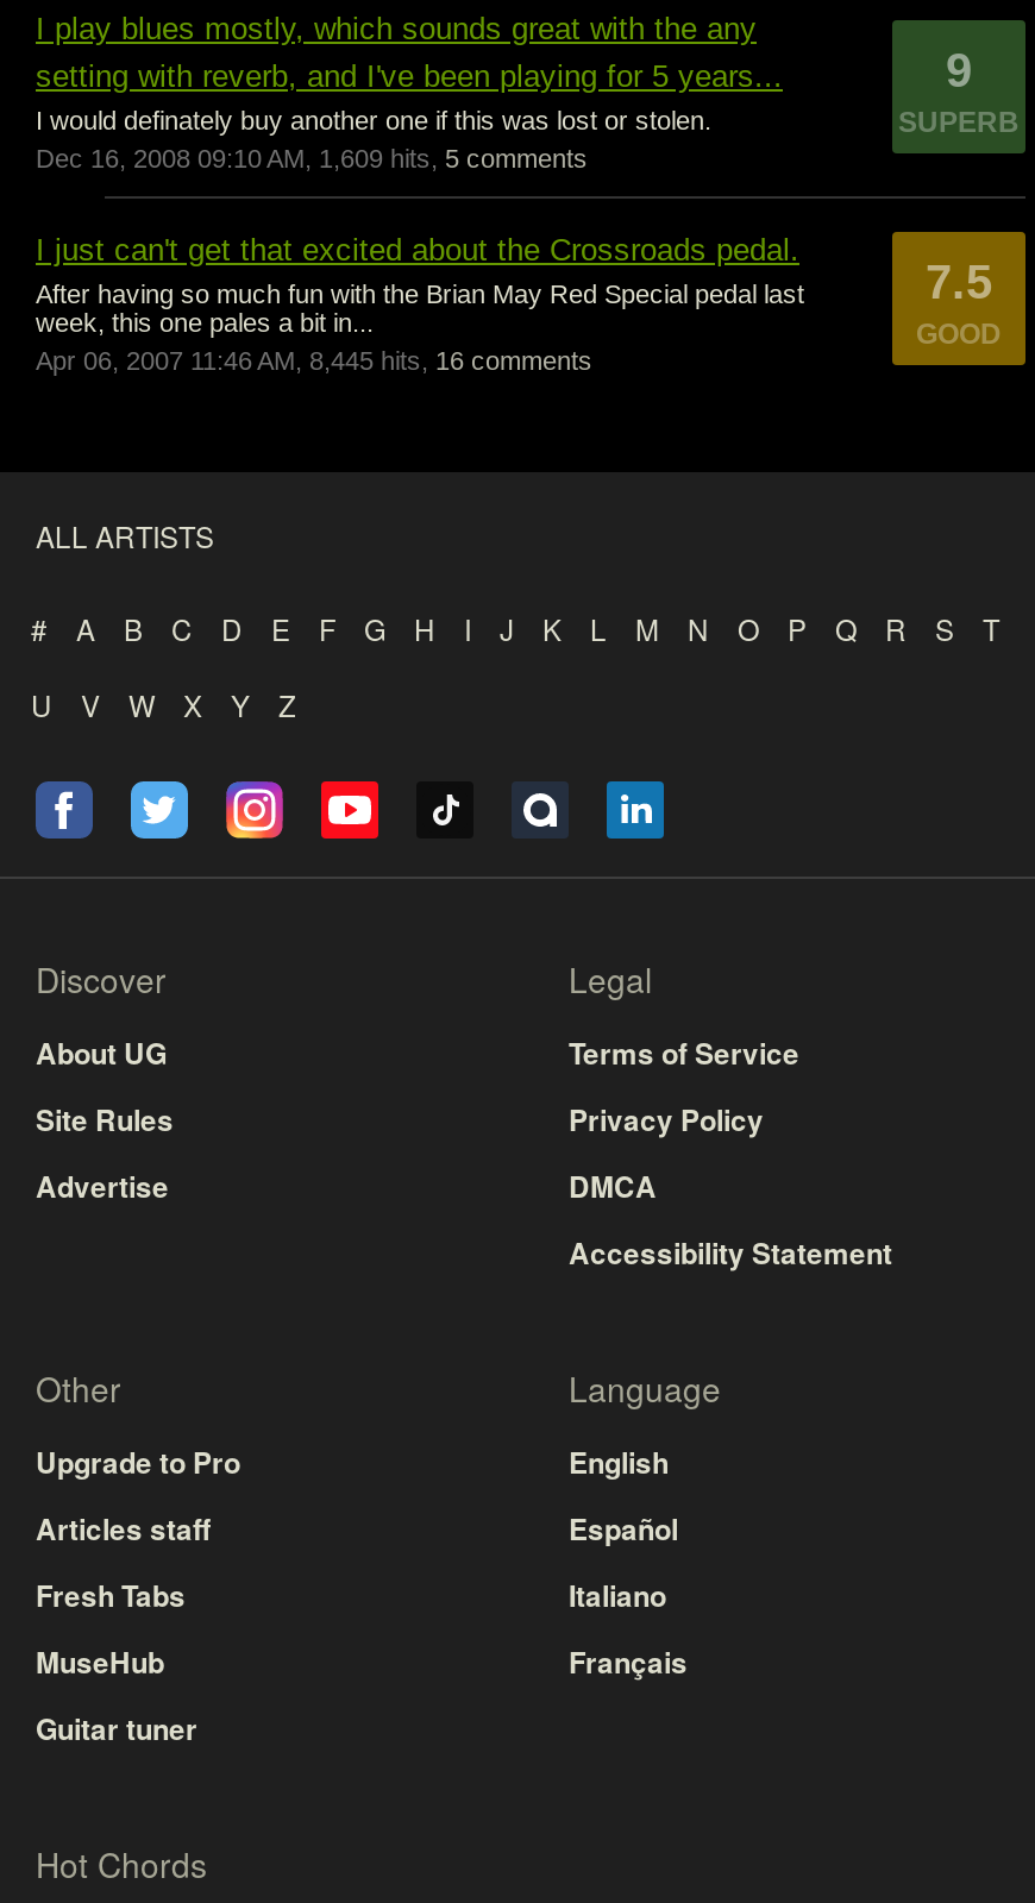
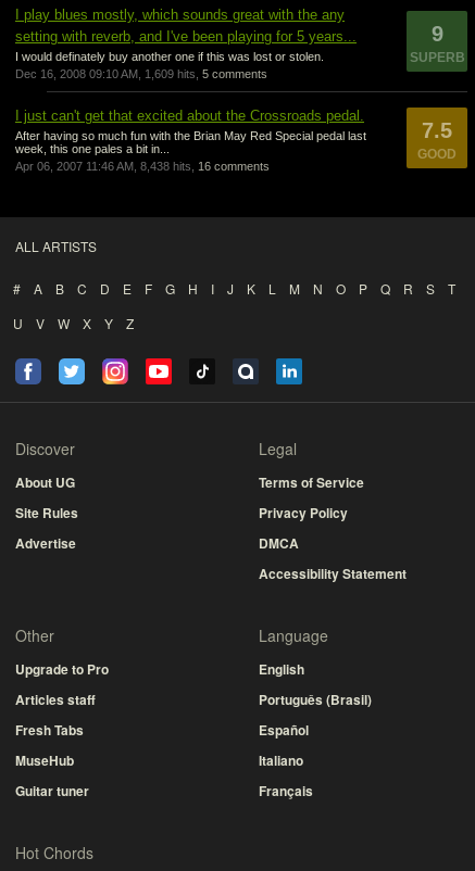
- Apr 06, 2007 11:46 AM, 8,445 hits, 16 comments
+ Apr 06, 2007 11:46 AM, 8,438 hits, 16 comments

moved down: Español | Italiano | Français

+ Português (Brasil)
